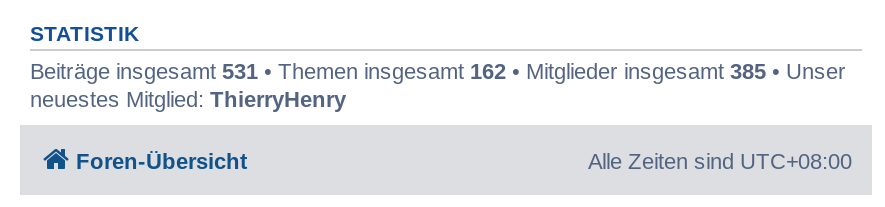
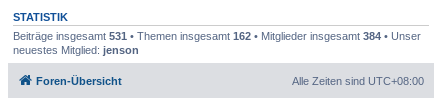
- Beiträge insgesamt 531 • Themen insgesamt 162 • Mitglieder insgesamt 385 • Unser
+ Beiträge insgesamt 531 • Themen insgesamt 162 • Mitglieder insgesamt 384 • Unser

- neuestes Mitglied: ThierryHenry
+ neuestes Mitglied: jenson
